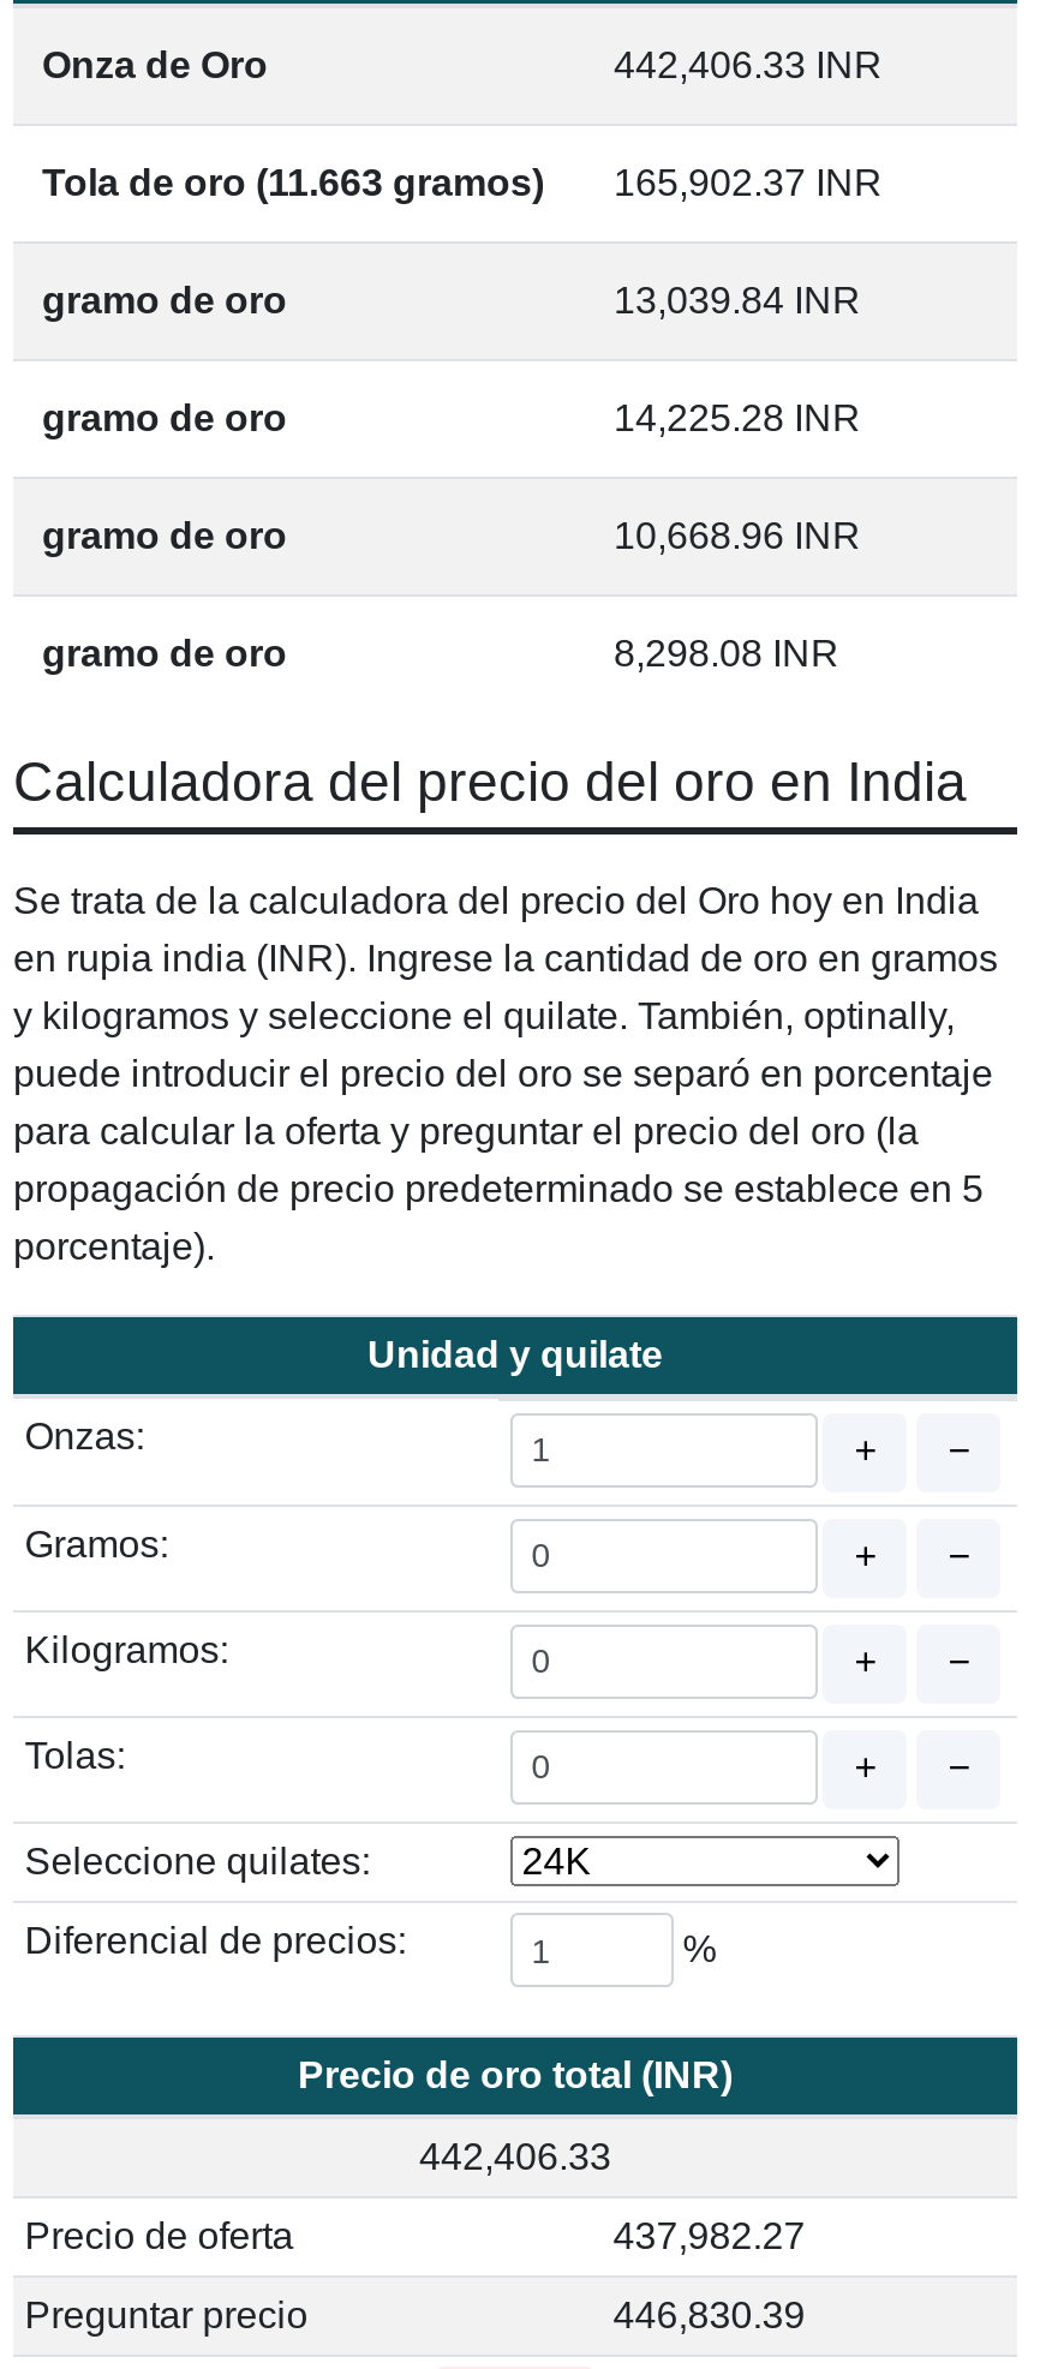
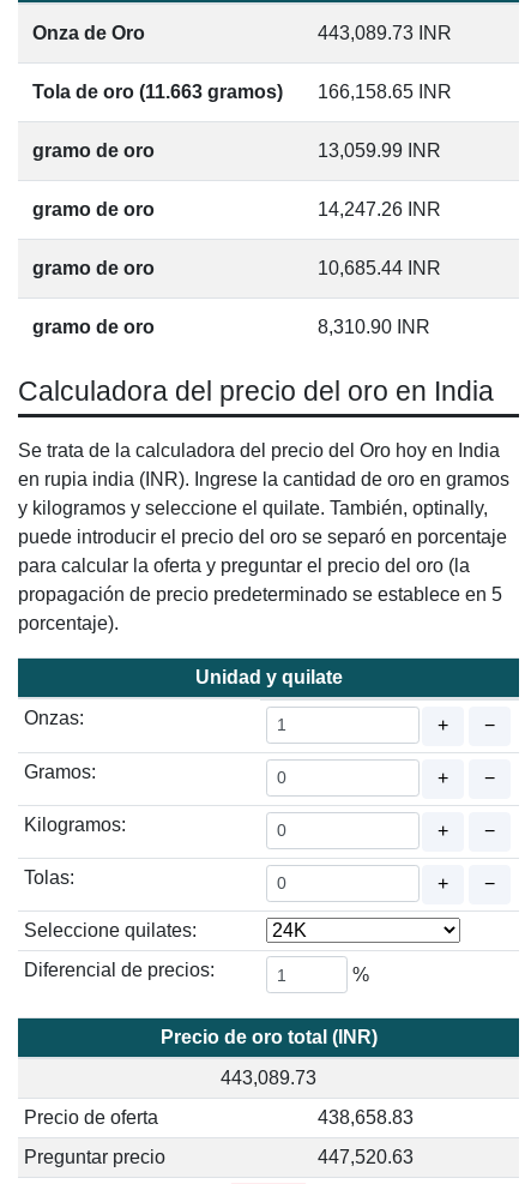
- 442,406.33 INR
+ 443,089.73 INR

- Tola de oro (11.663 gramos) 165,902.37 INR
+ Tola de oro (11.663 gramos) 166,158.65 INR

- 13,039.84 INR
+ 13,059.99 INR

- 14,225.28 INR
+ 14,247.26 INR

- 10,668.96 INR
+ 10,685.44 INR

- 8,298.08 INR
+ 8,310.90 INR

- 442,406.33
+ 443,089.73

- 437,982.27
+ 438,658.83

- 446,830.39
+ 447,520.63
